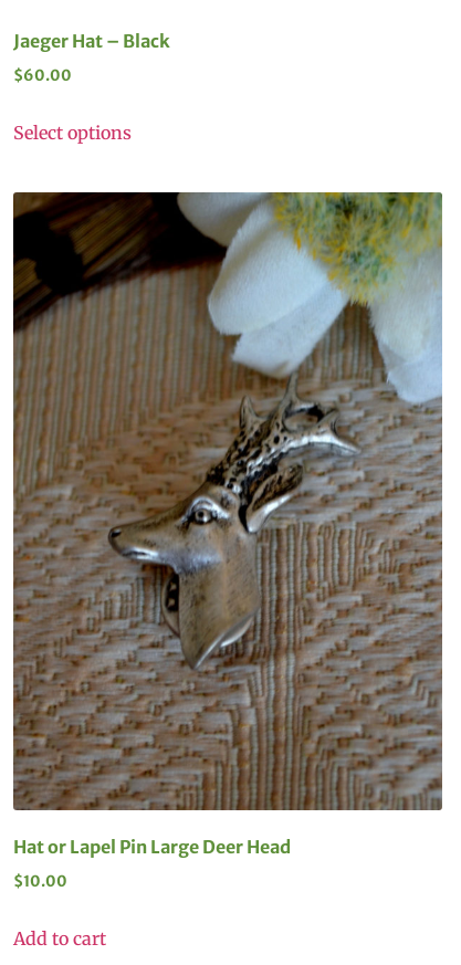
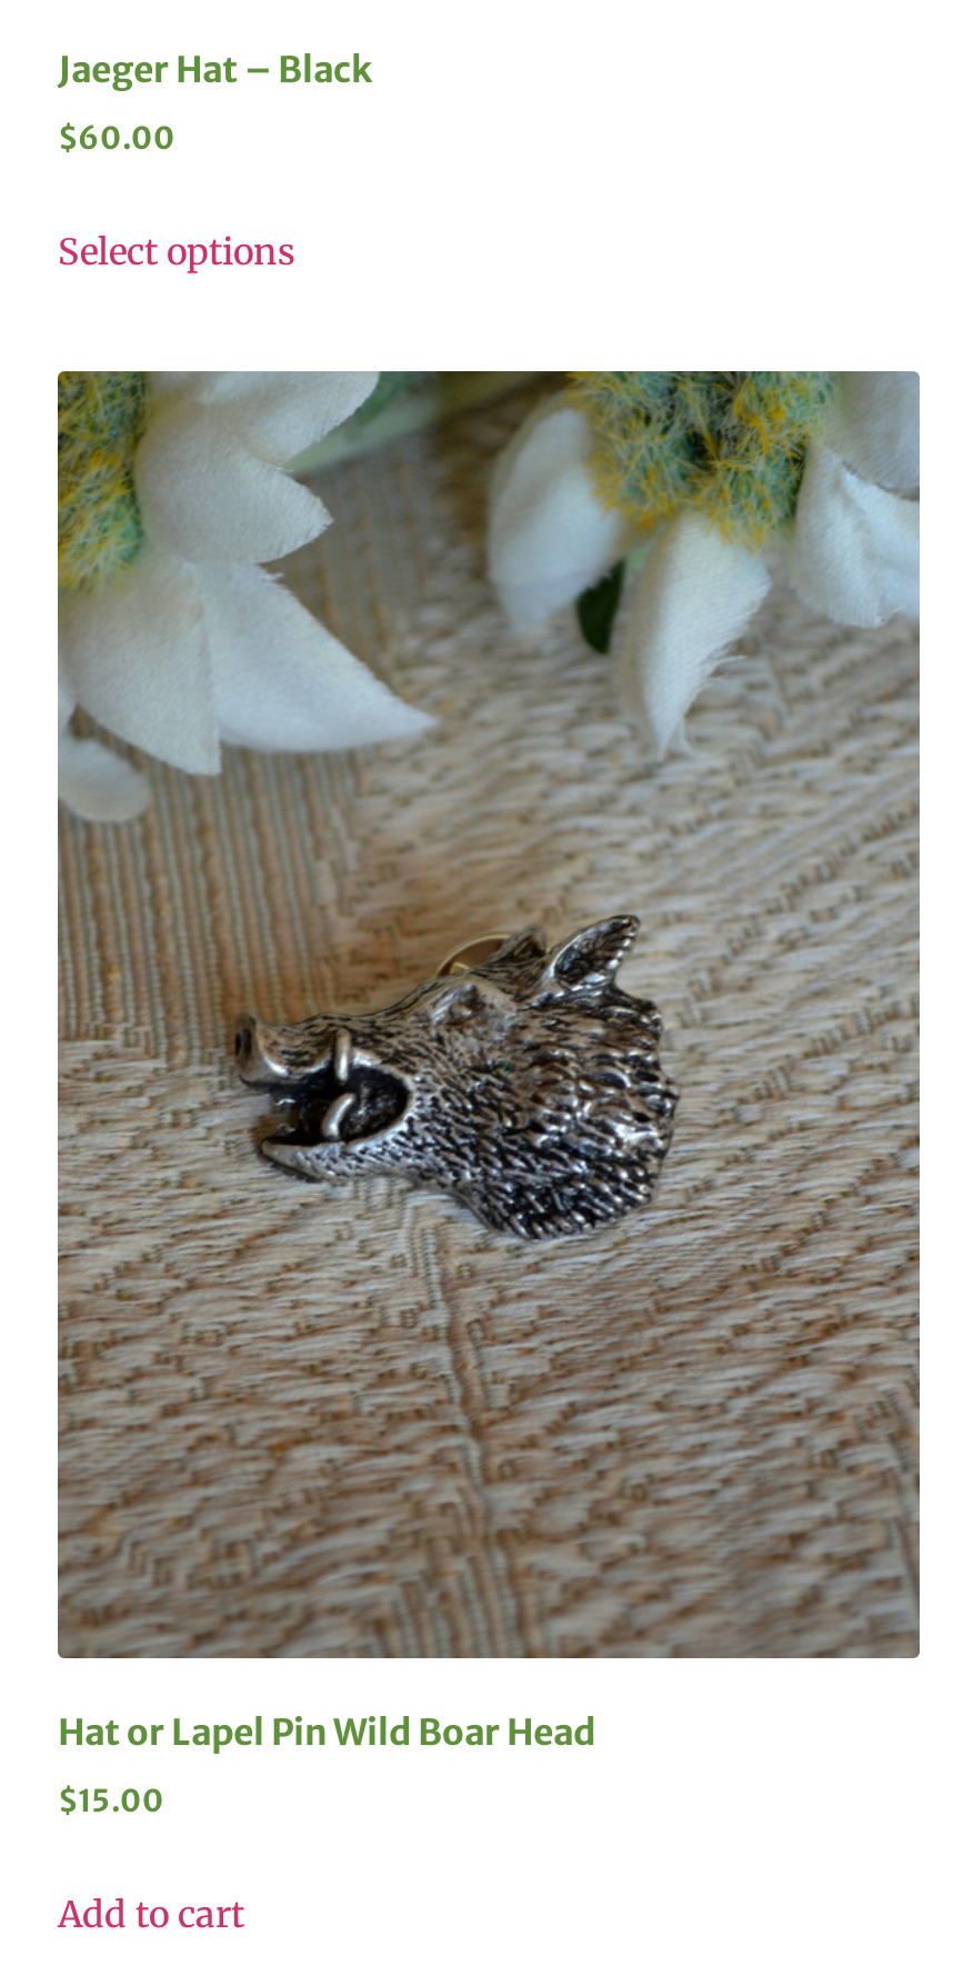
- [image]
- Hat or Lapel Pin Large Deer Head
+ [image]
+ Hat or Lapel Pin Wild Boar Head

- $10.00
+ $15.00
